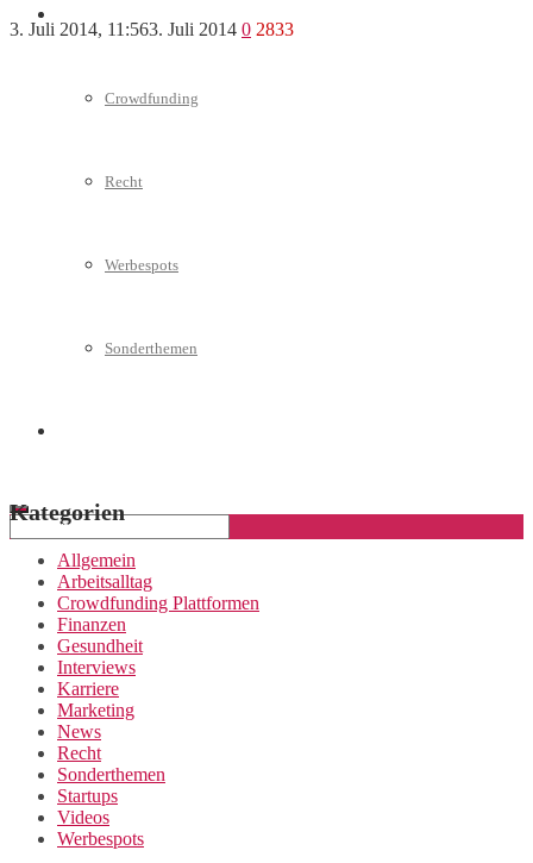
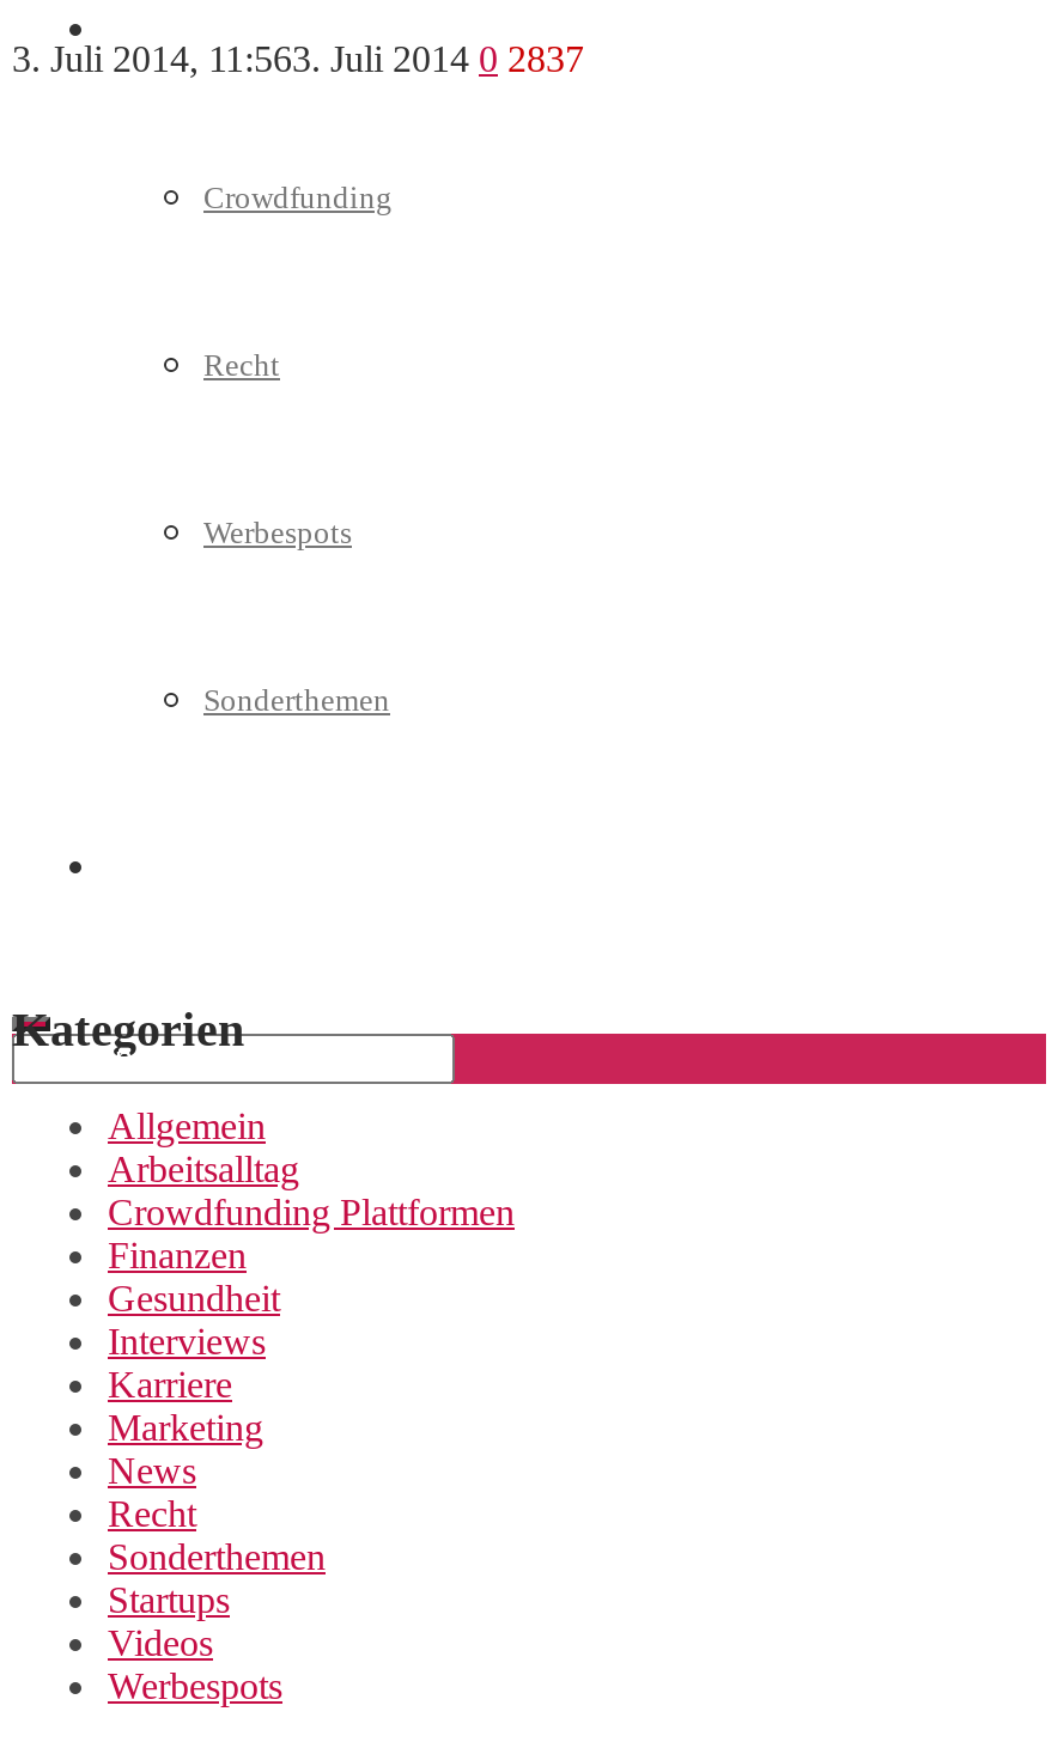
- 3. Juli 2014, 11:563. Juli 2014 0 2833
+ 3. Juli 2014, 11:563. Juli 2014 0 2837
